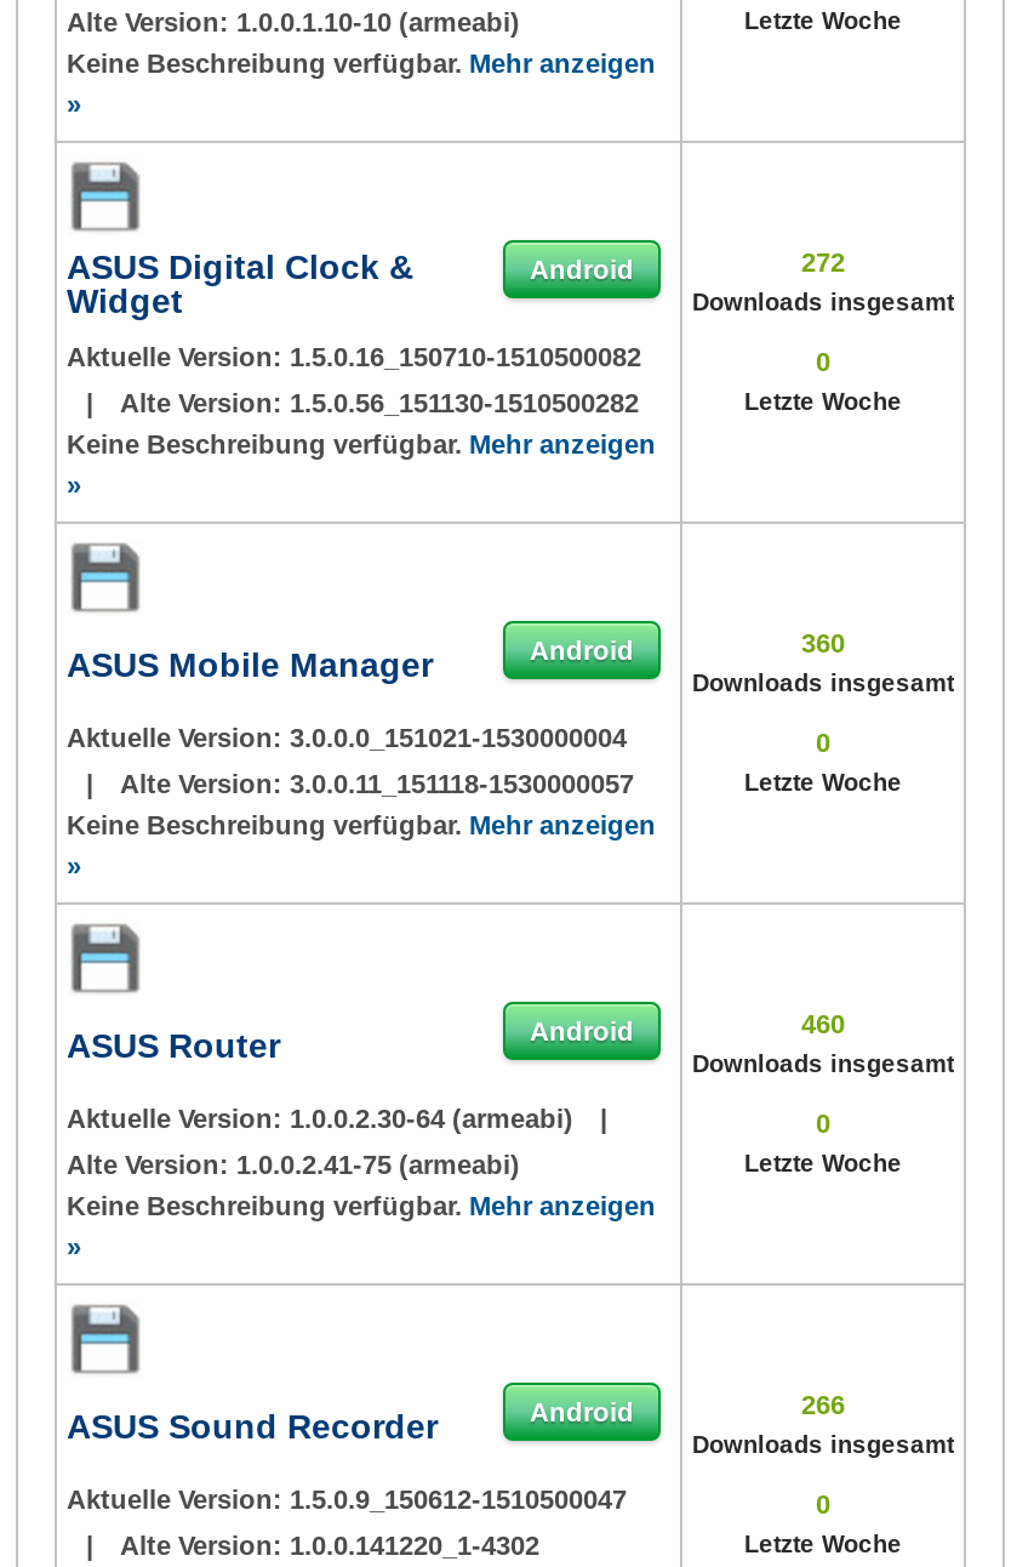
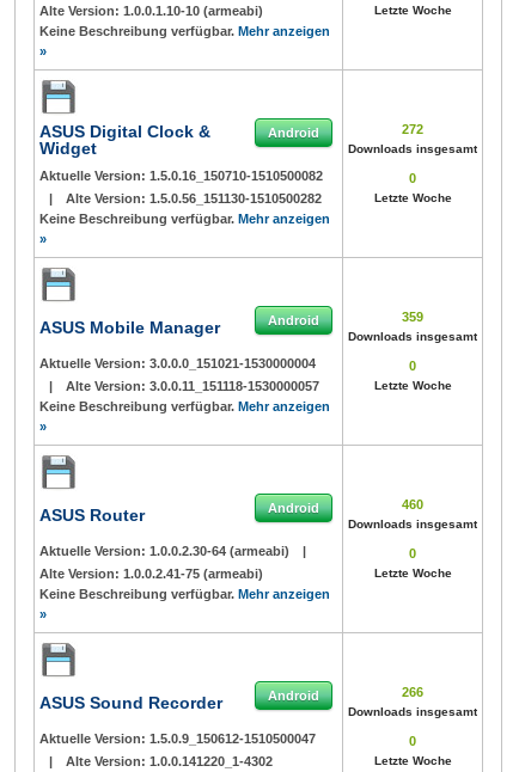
- 360
+ 359
